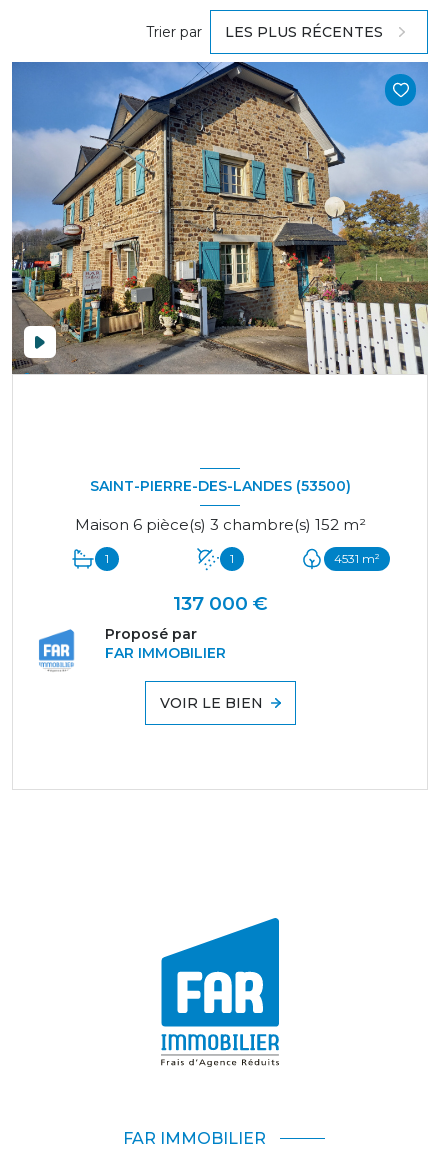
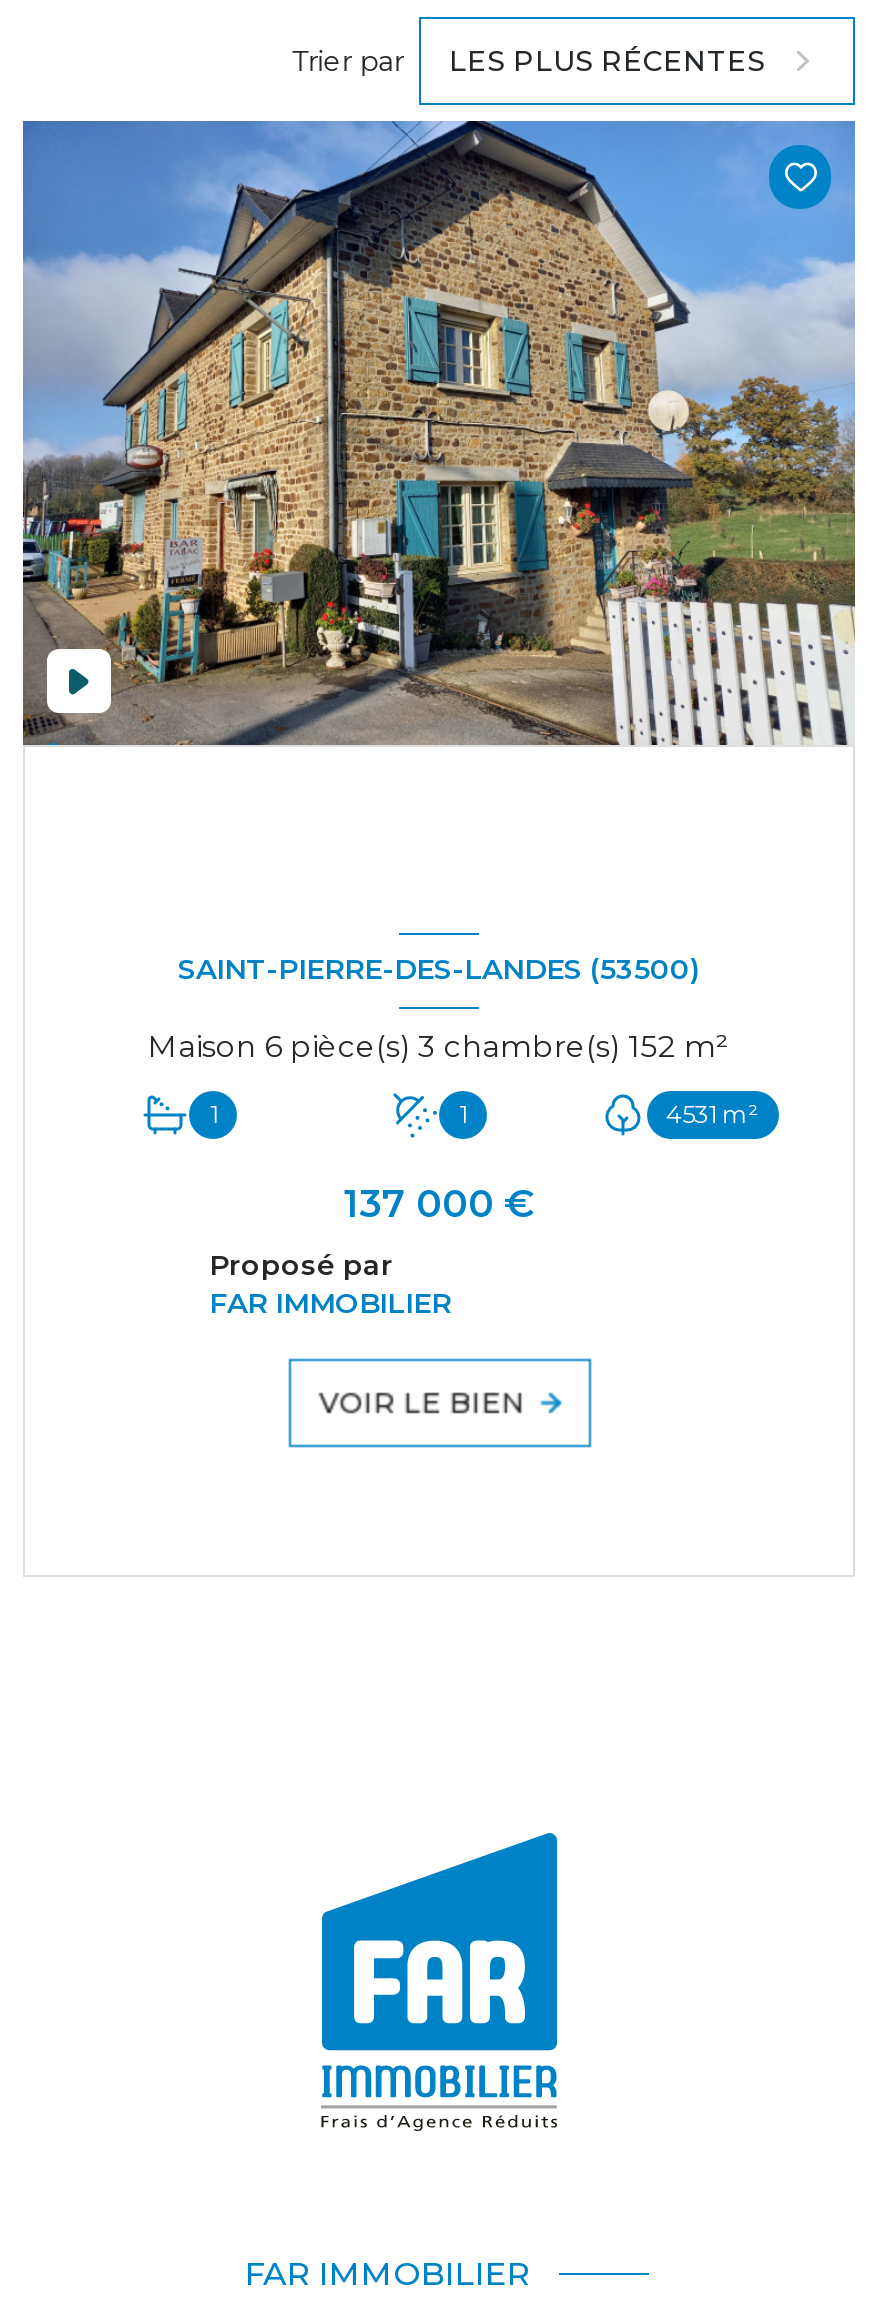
- [image]
